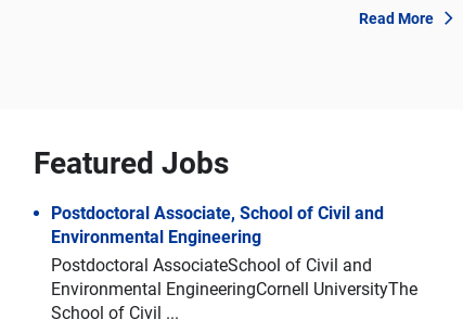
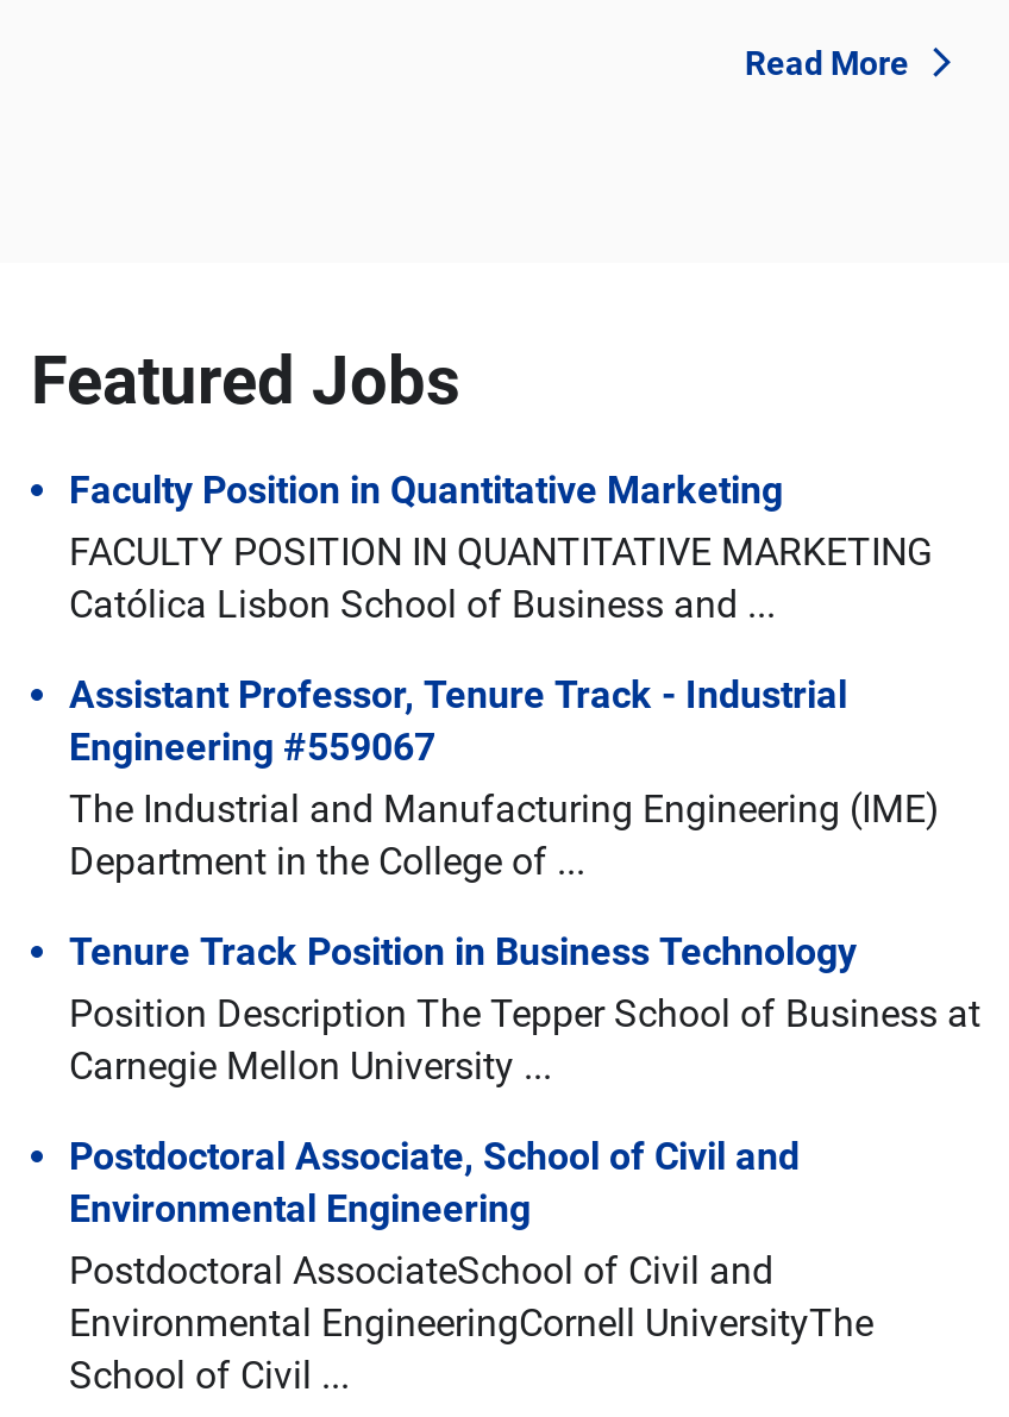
+ Faculty Position in Quantitative Marketing
+ FACULTY POSITION IN QUANTITATIVE MARKETING
+ Católica Lisbon School of Business and ...
+ Assistant Professor, Tenure Track - Industrial
+ Engineering #559067
+ The Industrial and Manufacturing Engineering (IME)
+ Department in the College of ...
+ Tenure Track Position in Business Technology
+ Position Description The Tepper School of Business at
+ Carnegie Mellon University ...
